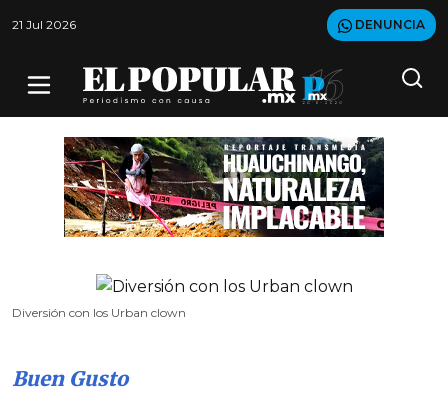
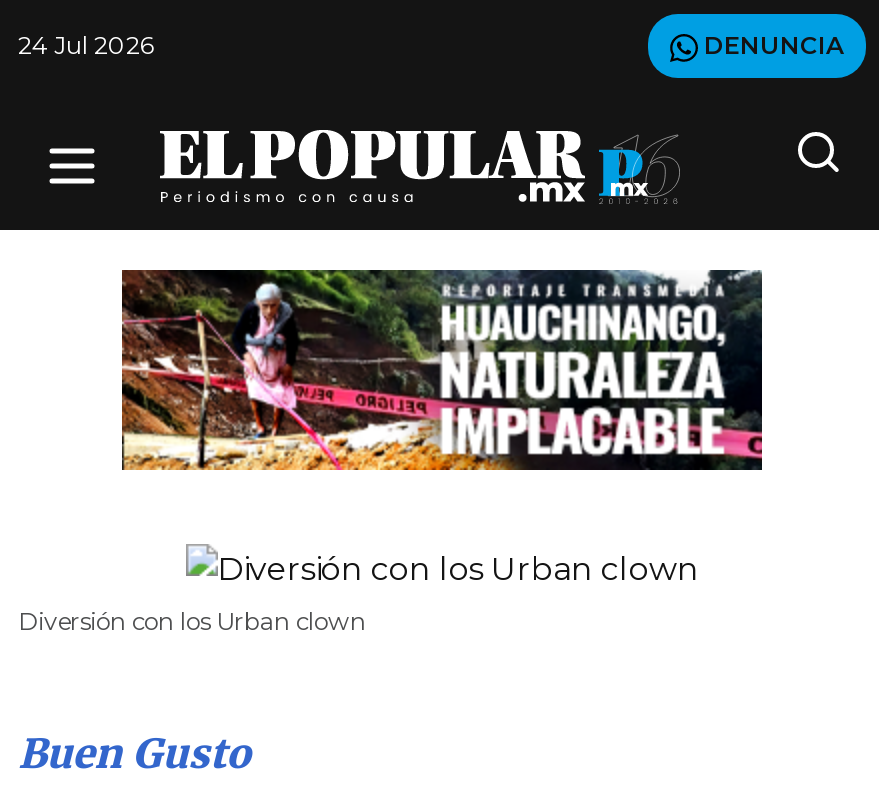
- 21 Jul 2026
+ 24 Jul 2026
